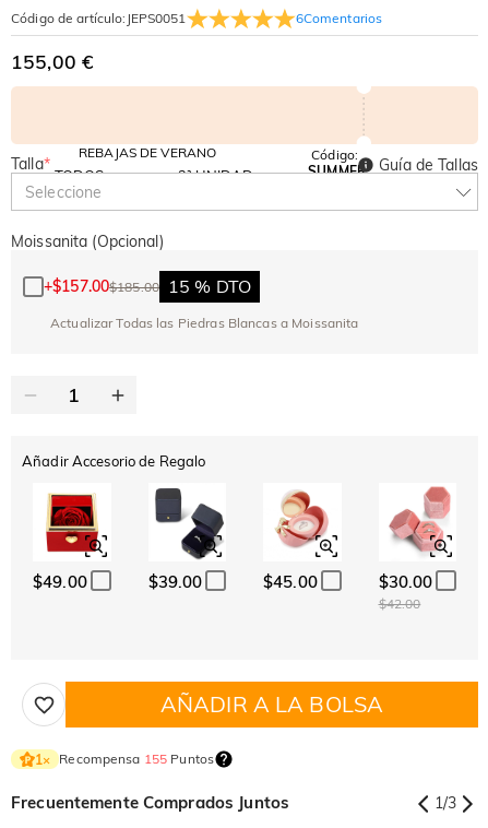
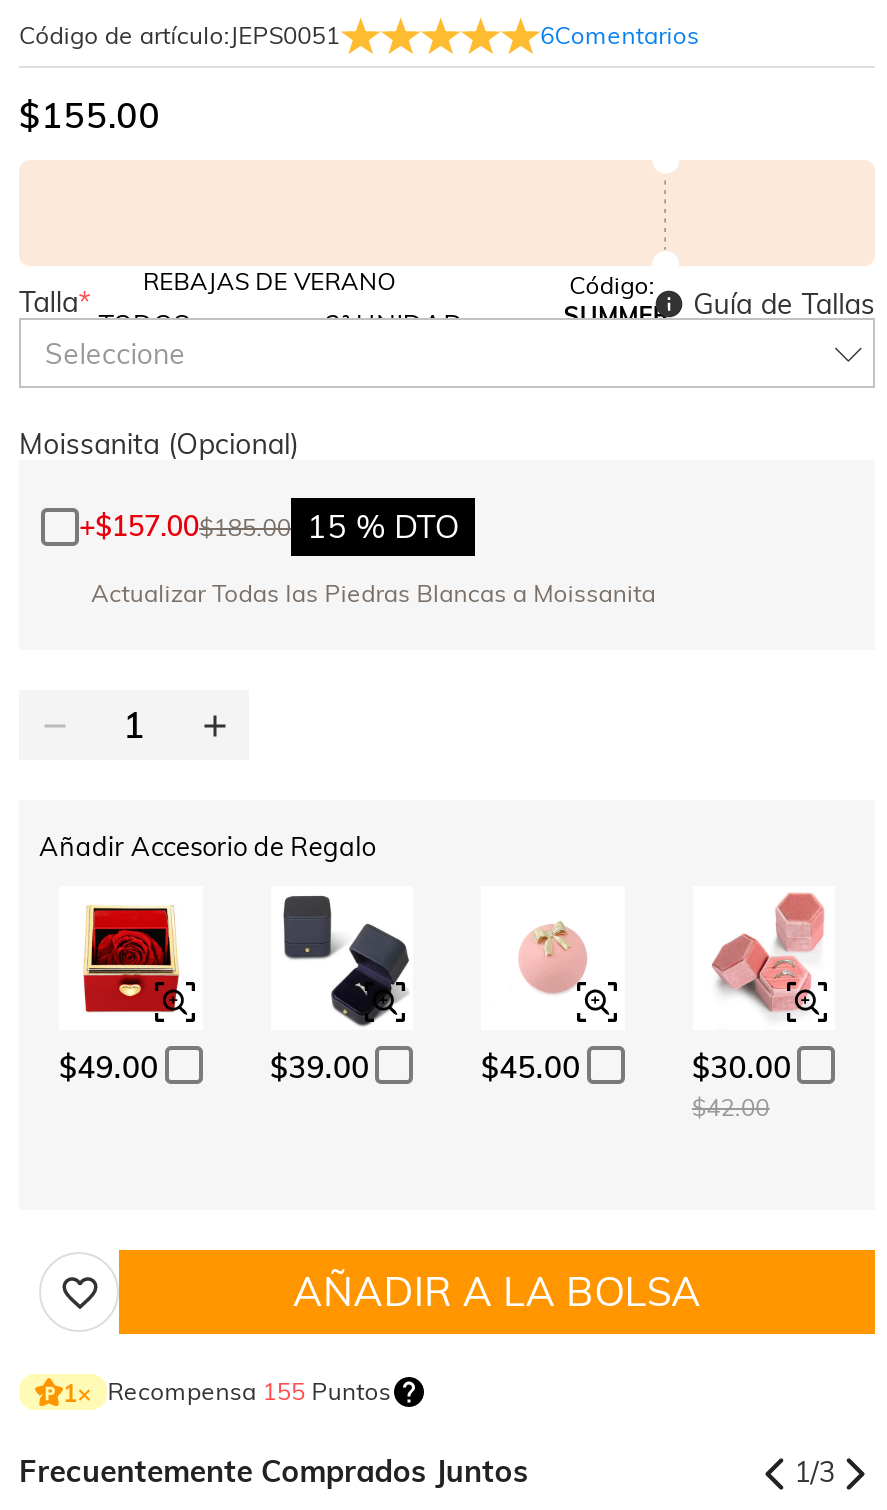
- 155,00 €
+ $155.00

- [image]
+ [image]
